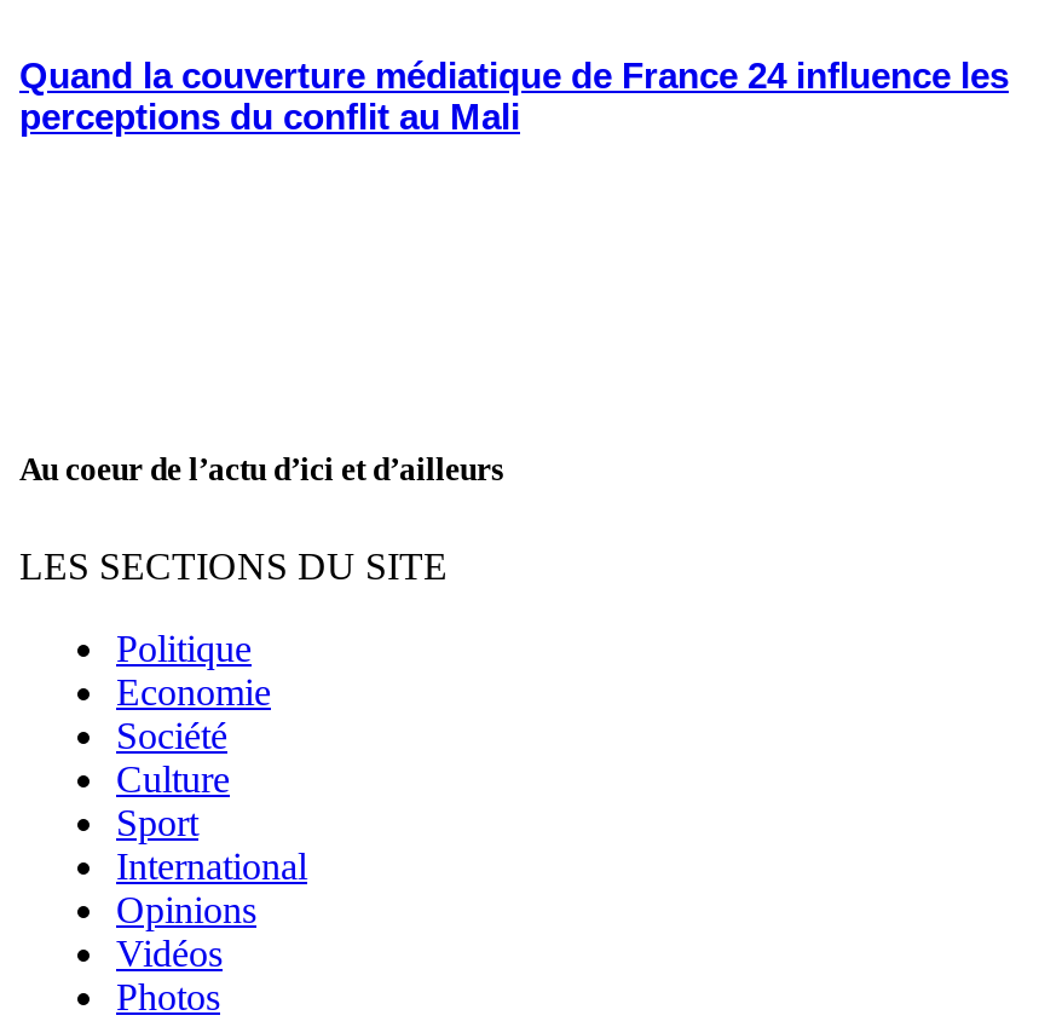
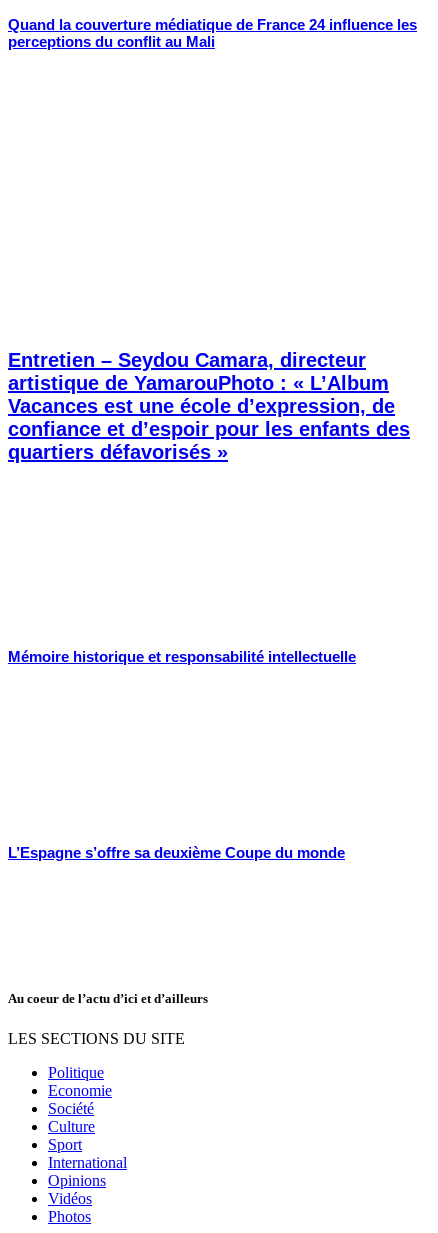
+ Entretien – Seydou Camara, directeur
+ artistique de YamarouPhoto : « L’Album
+ Vacances est une école d’expression, de
+ confiance et d’espoir pour les enfants des
+ quartiers défavorisés »

+ Mémoire historique et responsabilité intellectuelle

+ L’Espagne s’offre sa deuxième Coupe du monde
